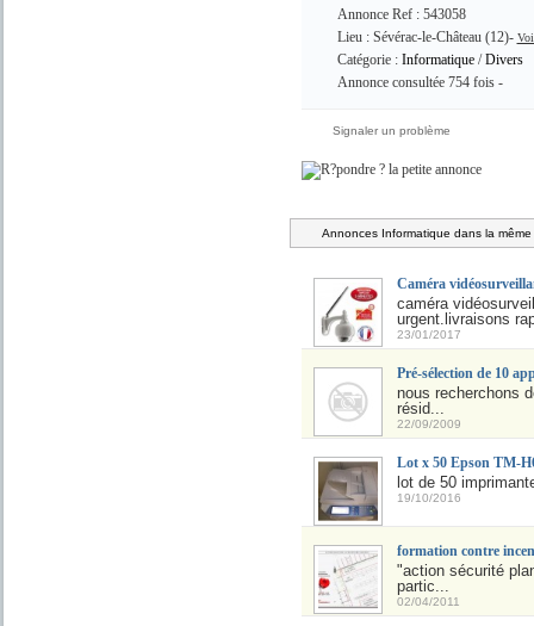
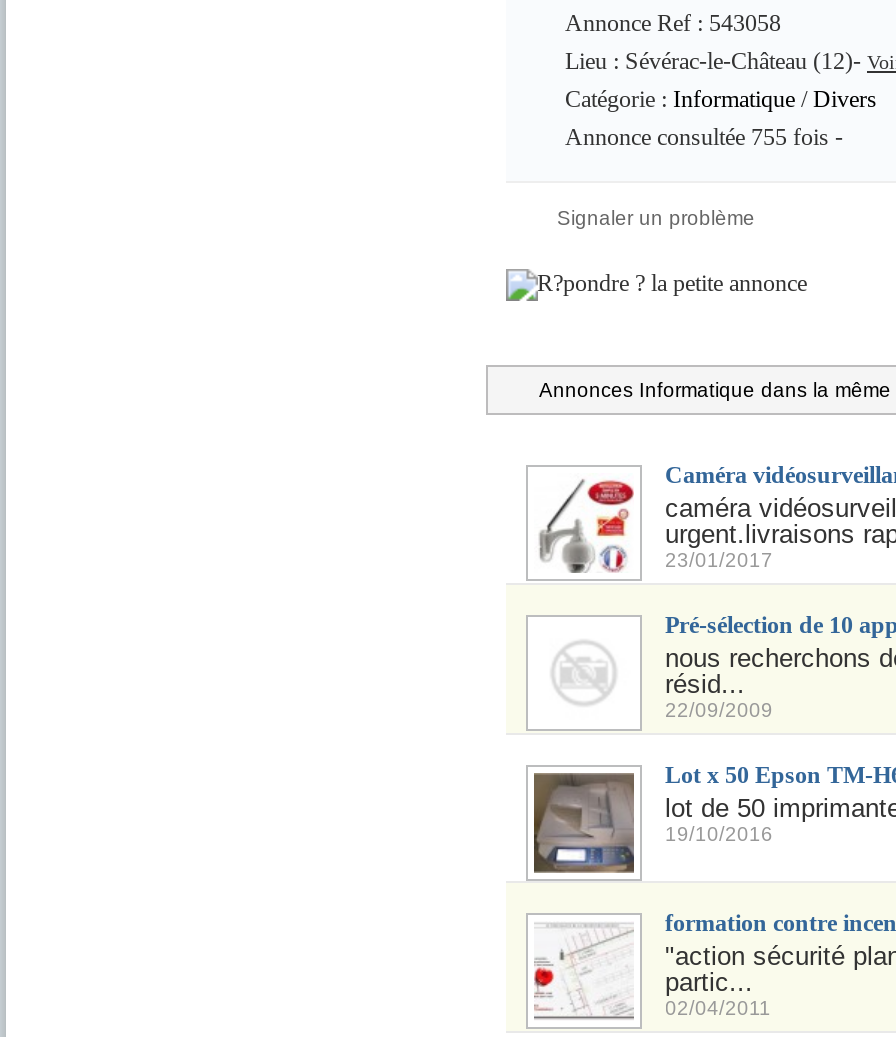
- Annonce consultée 754 fois -
+ Annonce consultée 755 fois -
